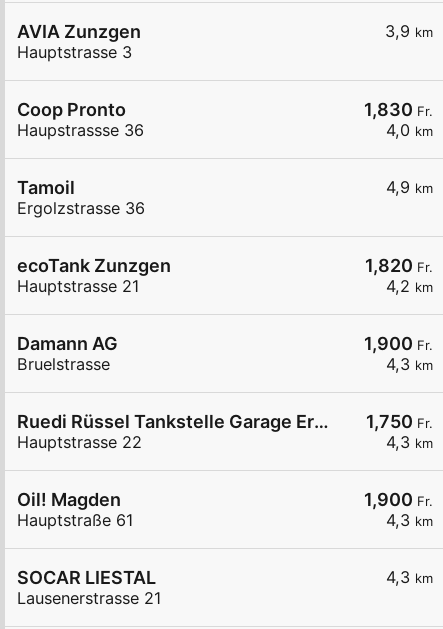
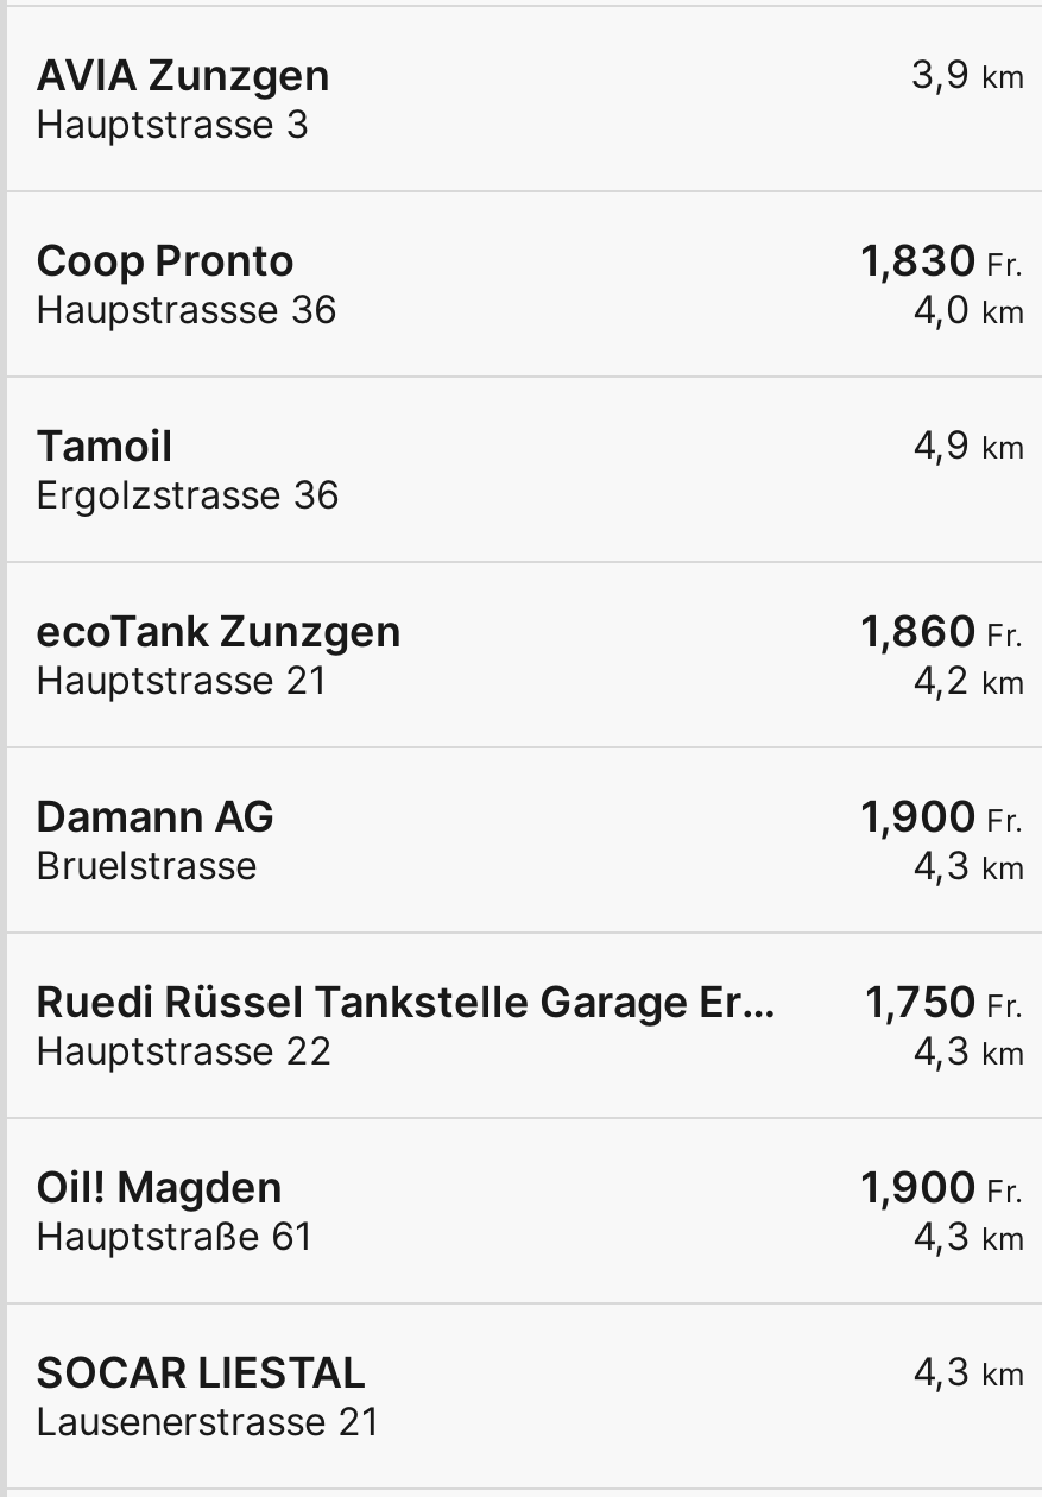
- 1,820 Fr.
+ 1,860 Fr.
